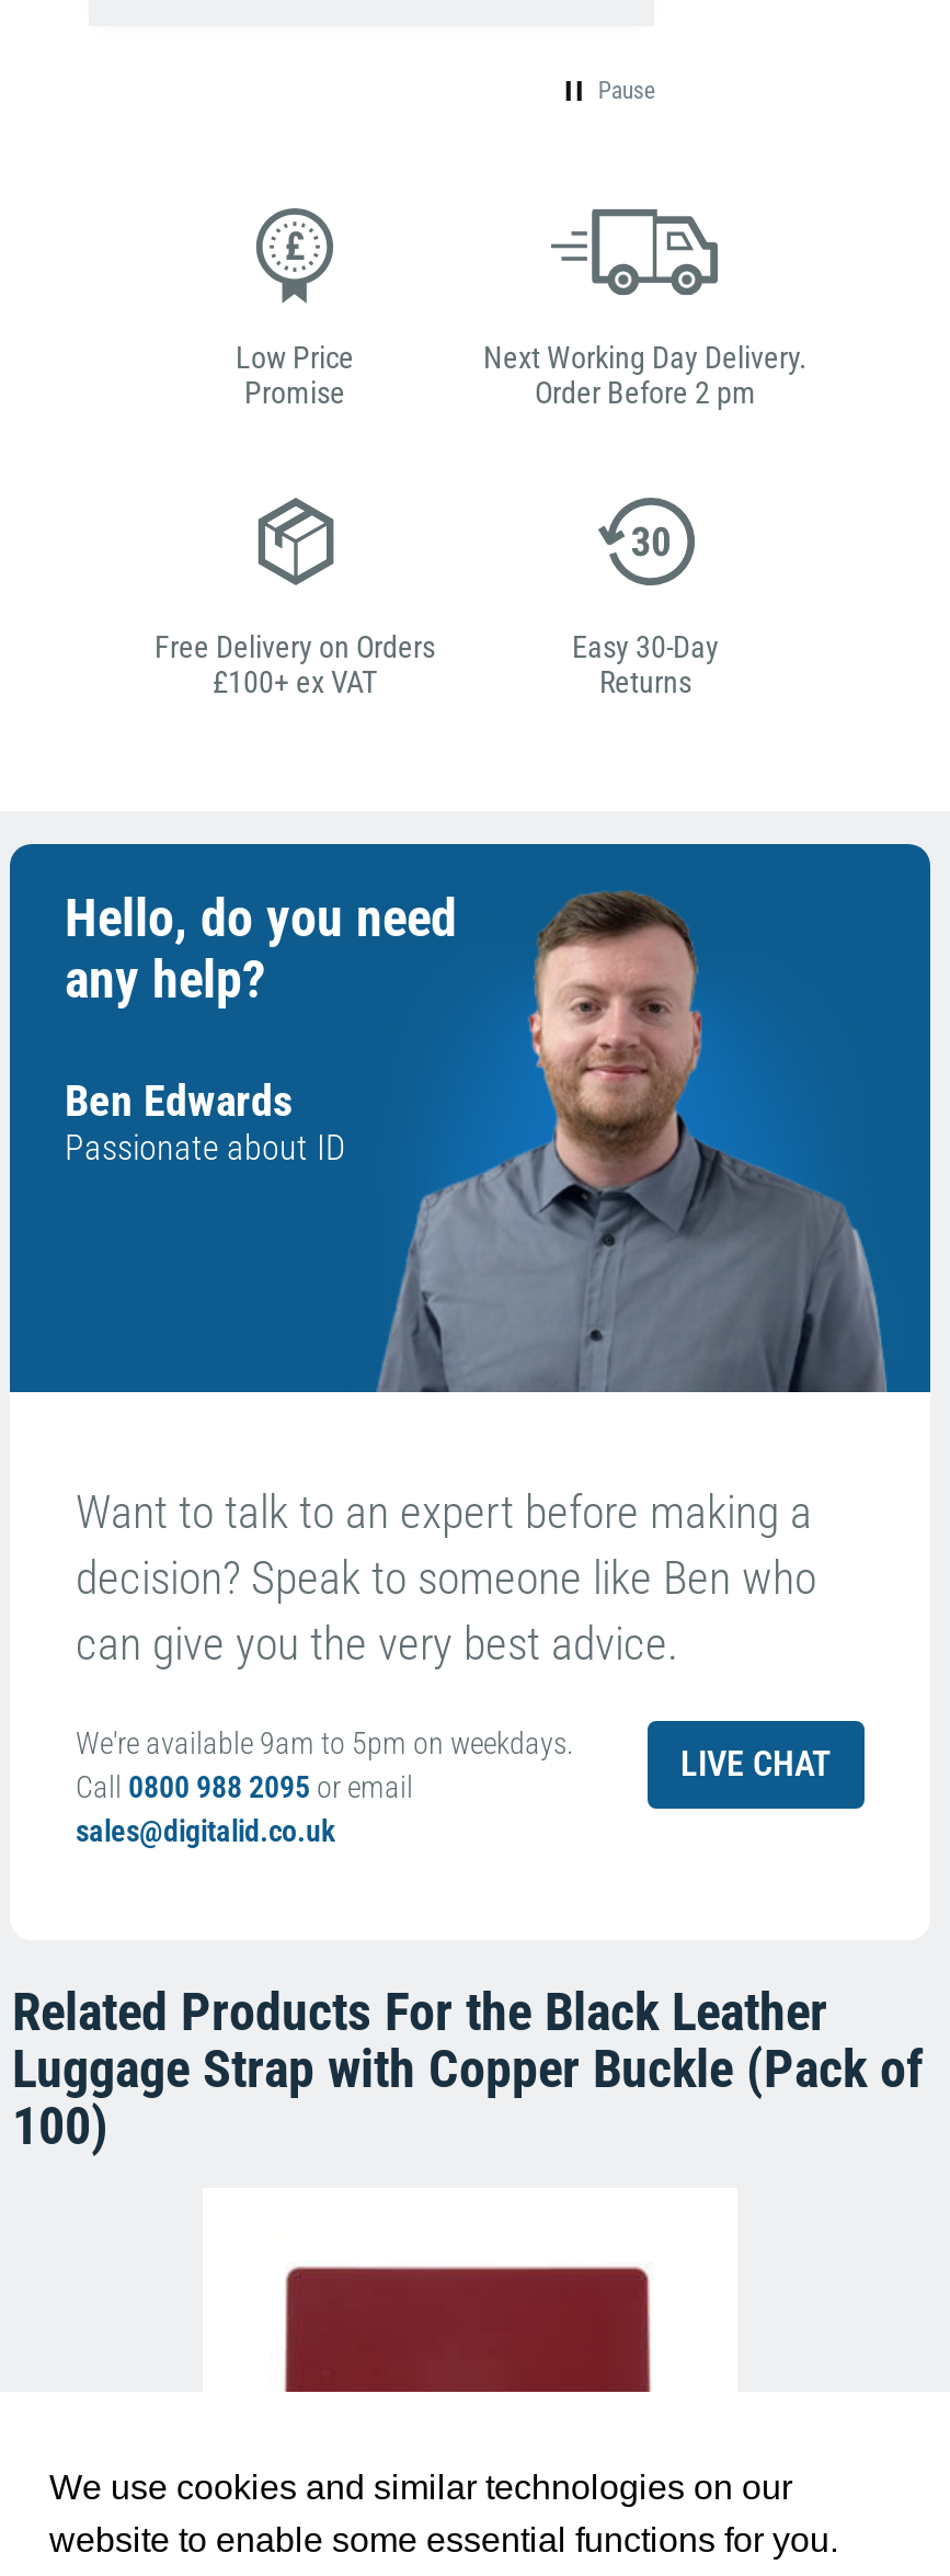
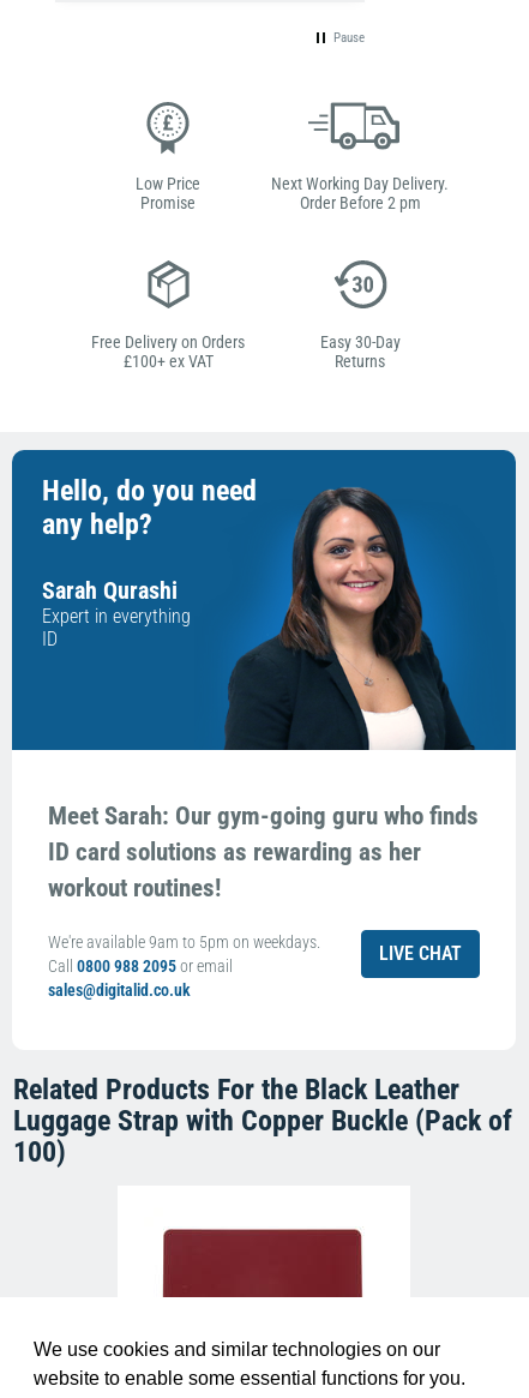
- [image]
- Ben Edwards
- Passionate about ID
+ [image]
+ Sarah Qurashi
+ Expert in everything
+ ID

- Want to talk to an expert before making a
- decision? Speak to someone like Ben who
- can give you the very best advice.
+ Meet Sarah: Our gym-going guru who finds
+ ID card solutions as rewarding as her
+ workout routines!
